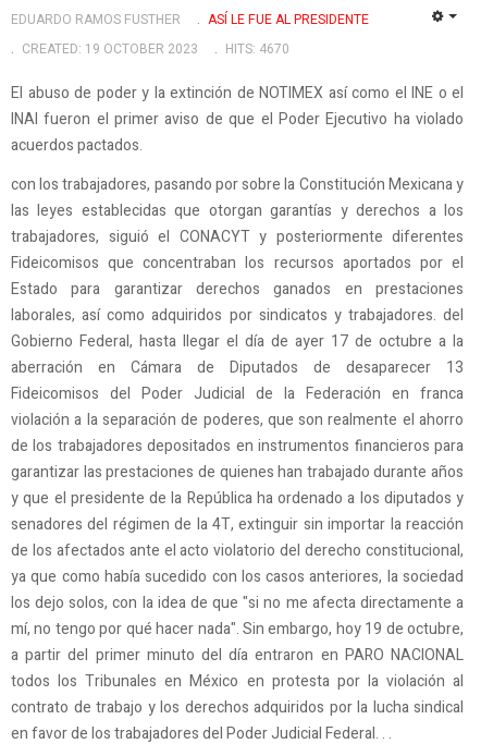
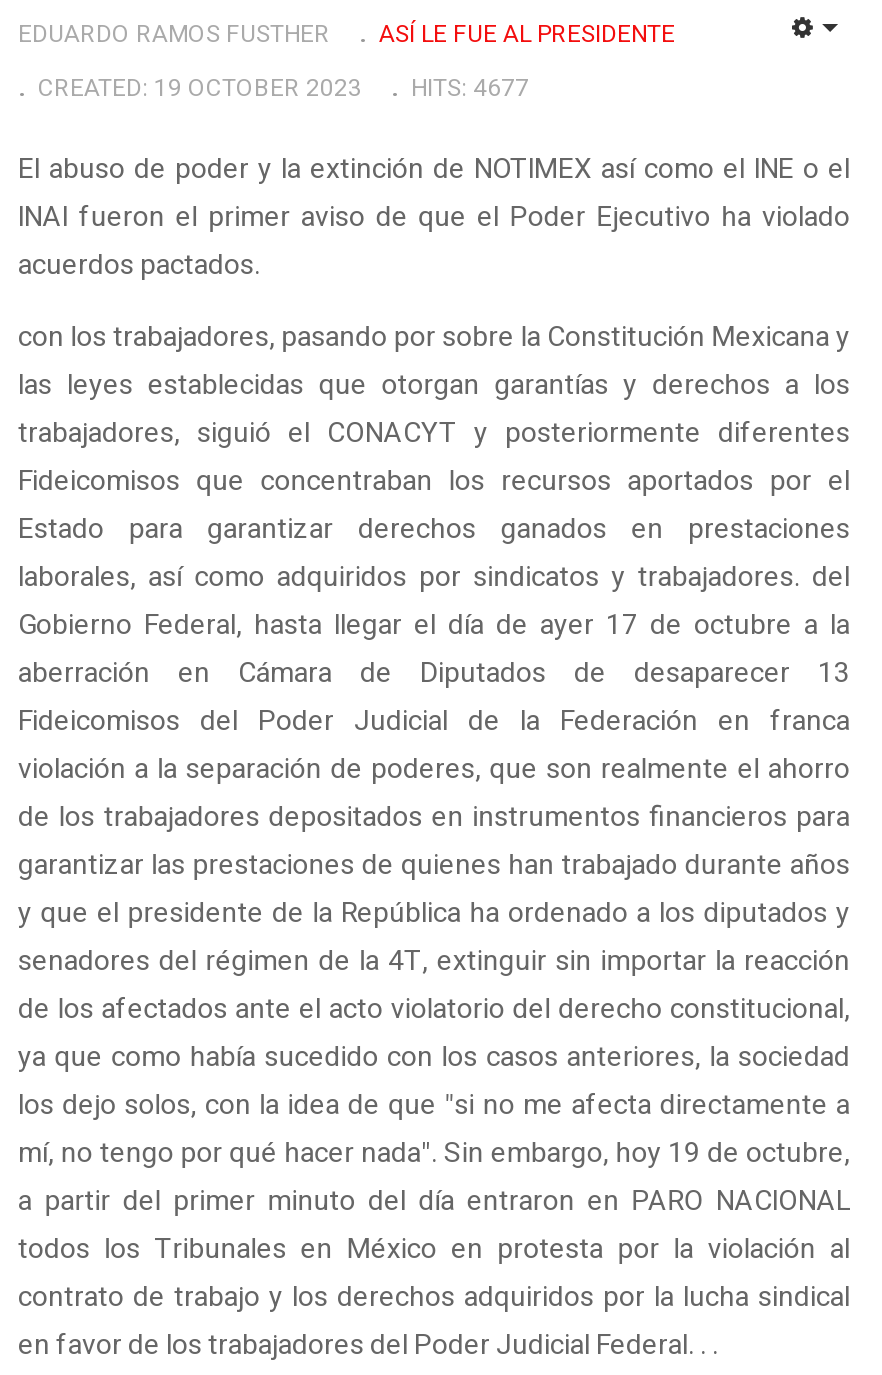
- CREATED: 19 OCTOBER 2023 HITS: 4670
+ CREATED: 19 OCTOBER 2023 HITS: 4677
